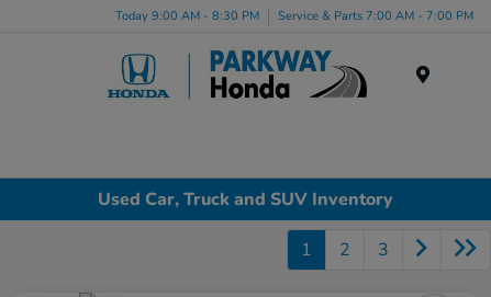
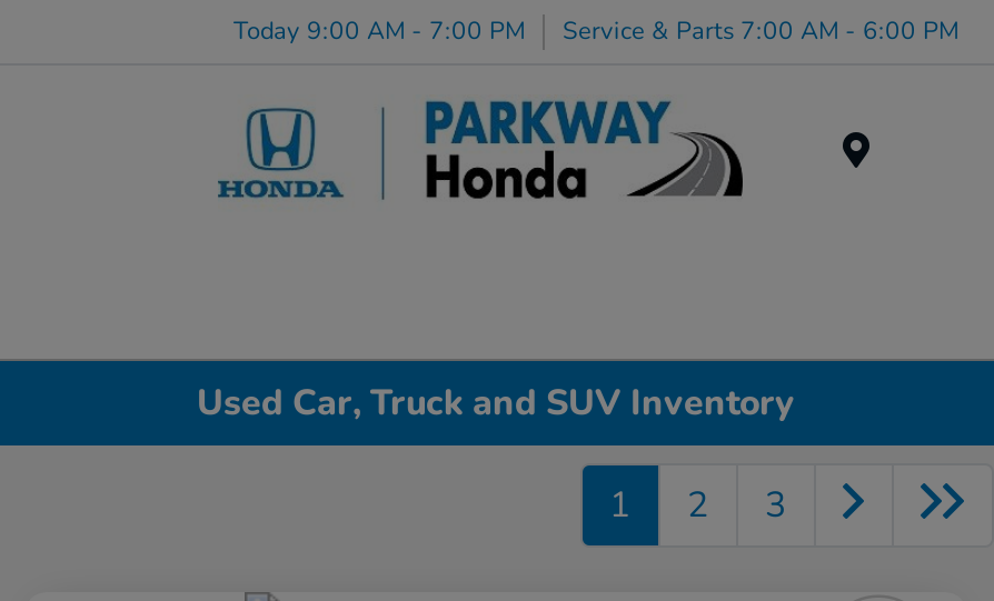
- Today 9:00 AM - 8:30 PM
+ Today 9:00 AM - 7:00 PM

- Service & Parts 7:00 AM - 7:00 PM
+ Service & Parts 7:00 AM - 6:00 PM
